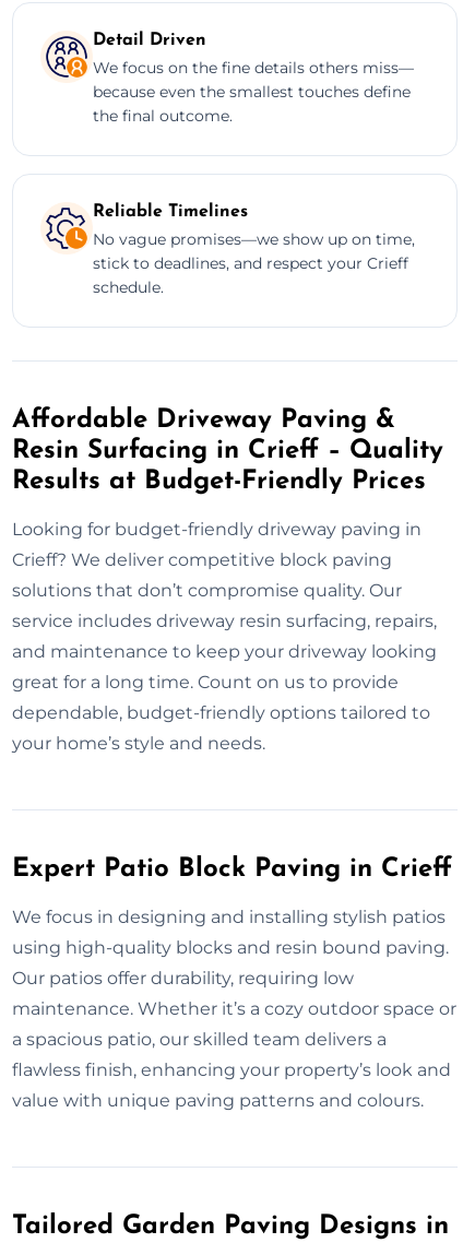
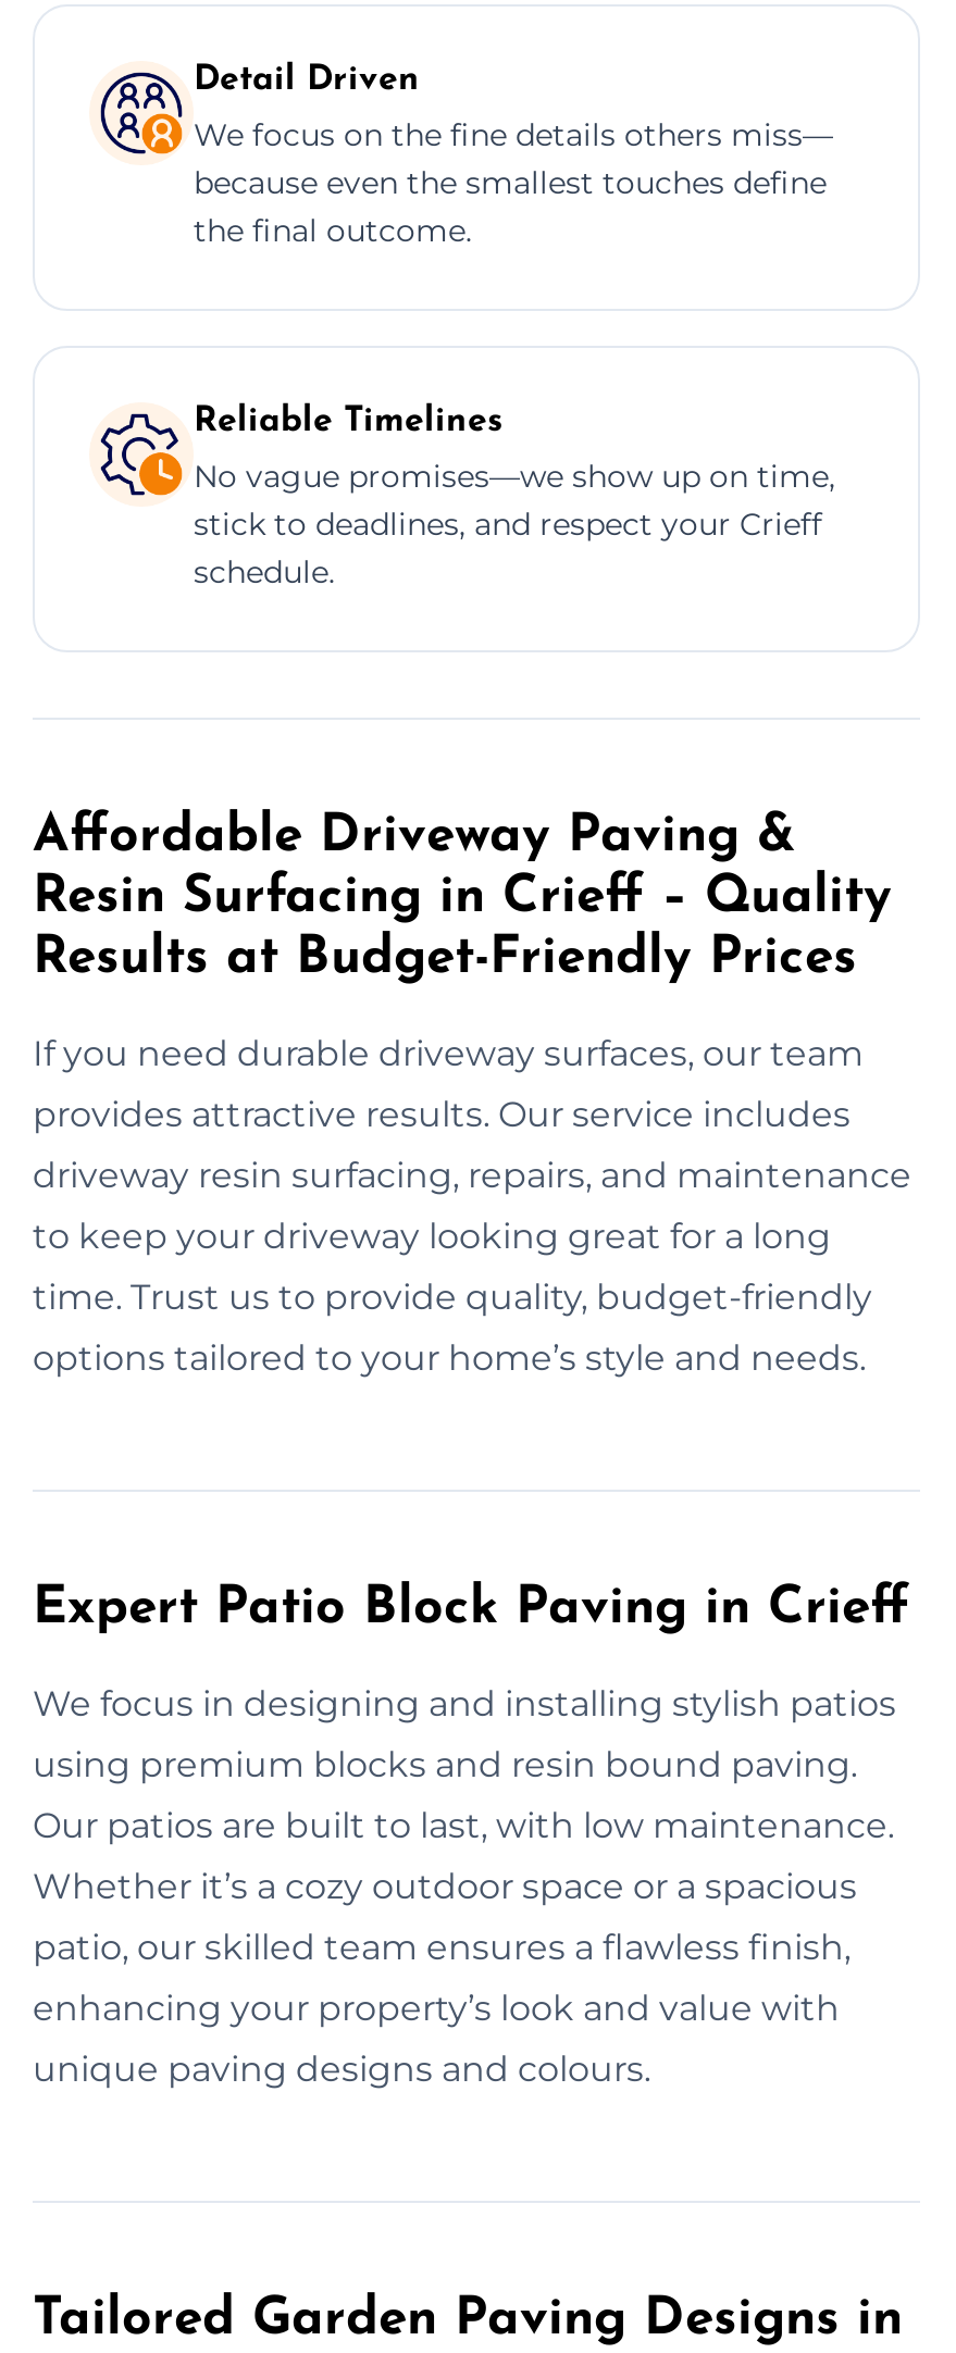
- Looking for budget-friendly driveway paving in
- Crieff? We deliver competitive block paving
- solutions that don’t compromise quality. Our
- service includes driveway resin surfacing, repairs,
- and maintenance to keep your driveway looking
- great for a long time. Count on us to provide
- dependable, budget-friendly options tailored to
- your home’s style and needs.
+ If you need durable driveway surfaces, our team
+ provides attractive results. Our service includes
+ driveway resin surfacing, repairs, and maintenance
+ to keep your driveway looking great for a long
+ time. Trust us to provide quality, budget-friendly
+ options tailored to your home’s style and needs.

- using high-quality blocks and resin bound paving.
+ using premium blocks and resin bound paving.

- Our patios offer durability, requiring low
+ Our patios are built to last, with low maintenance.

- maintenance. Whether it’s a cozy outdoor space or
+ Whether it’s a cozy outdoor space or a spacious

- a spacious patio, our skilled team delivers a
+ patio, our skilled team ensures a flawless finish,

- flawless finish, enhancing your property’s look and
+ enhancing your property’s look and value with

- value with unique paving patterns and colours.
+ unique paving designs and colours.
